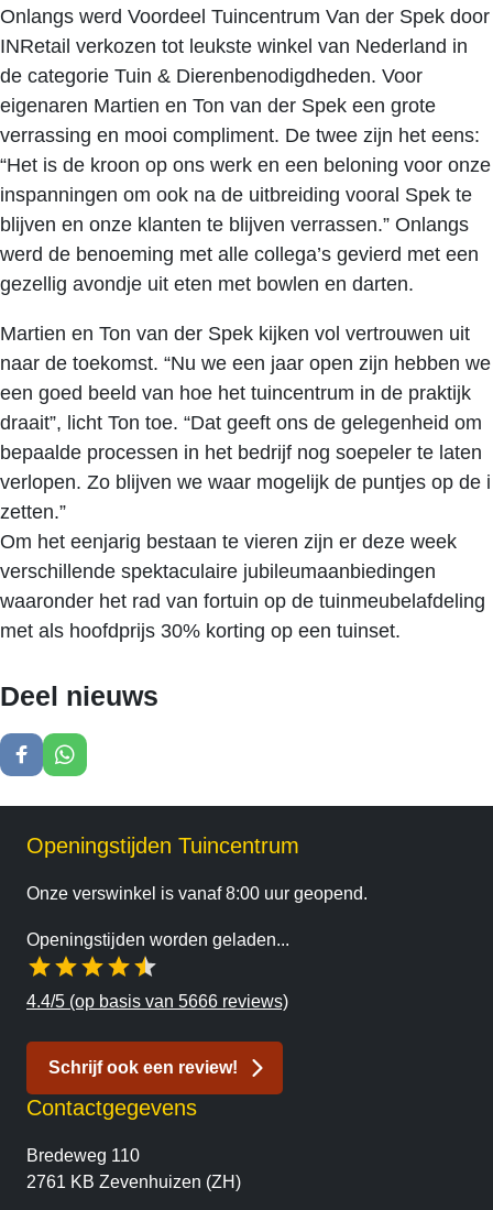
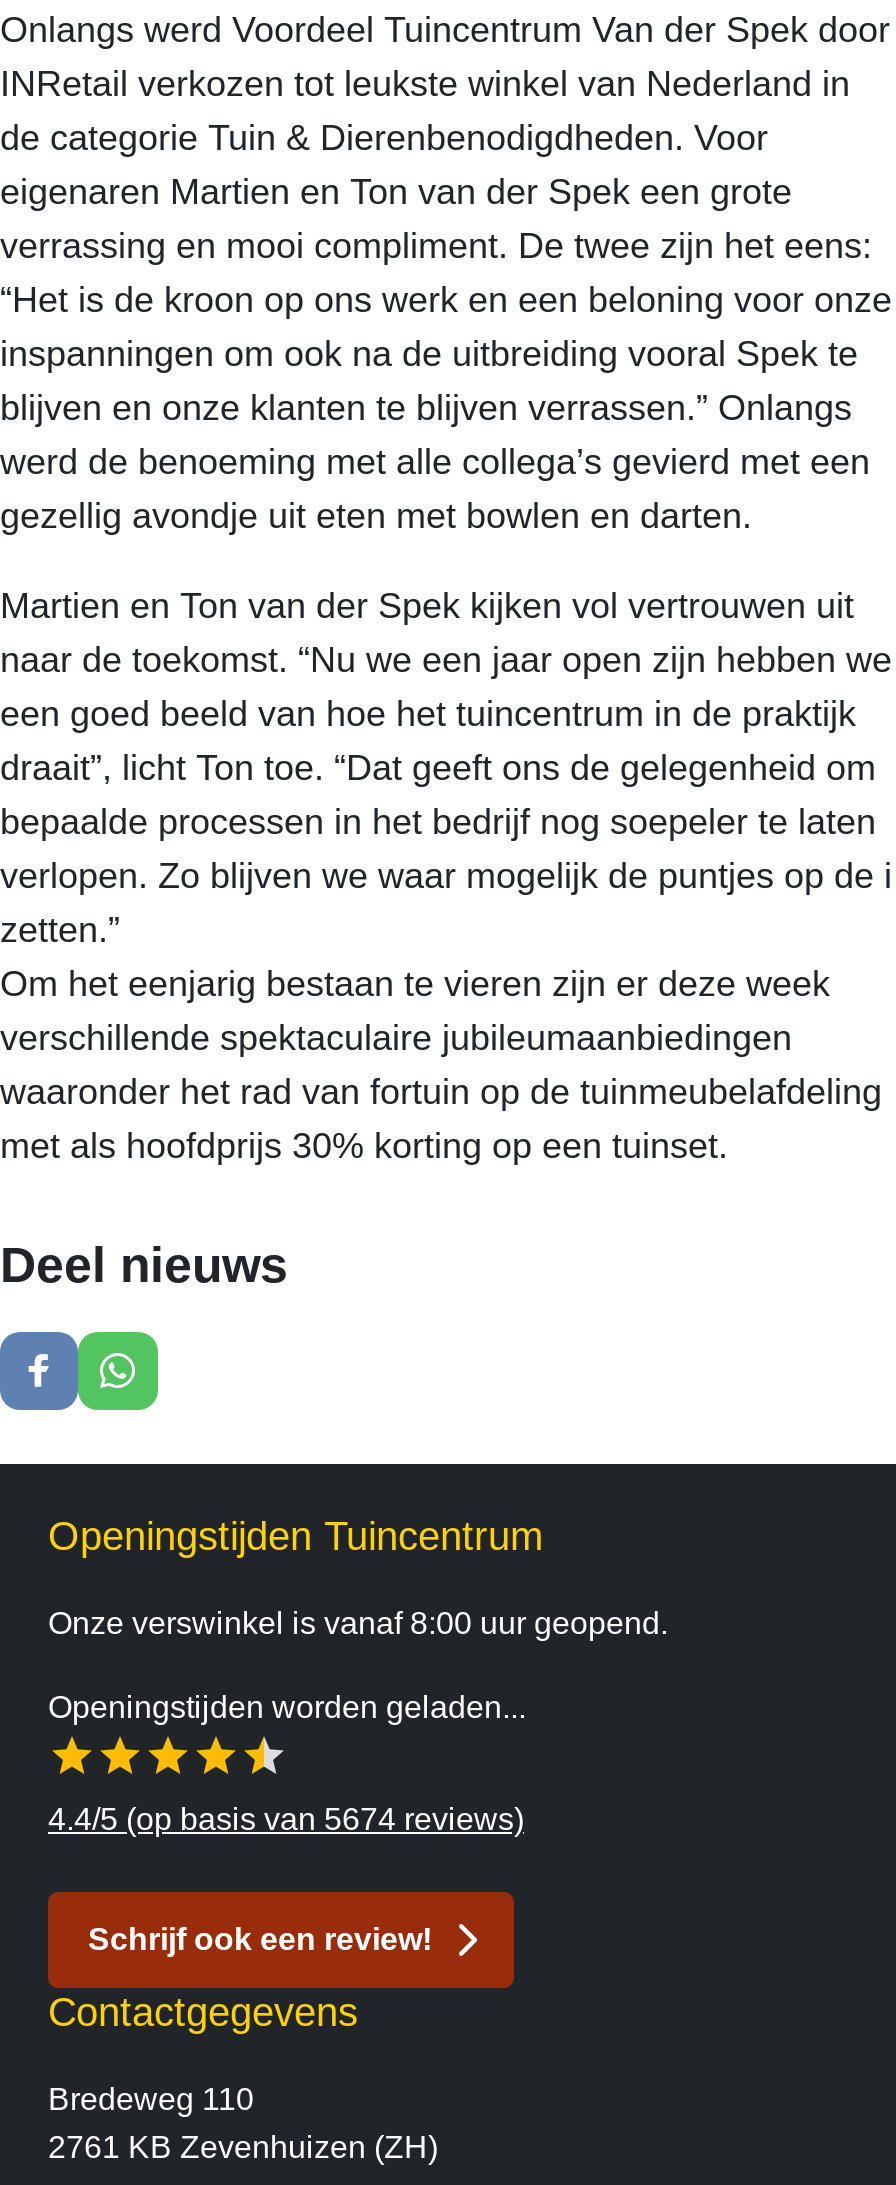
- 4.4/5 (op basis van 5666 reviews)
+ 4.4/5 (op basis van 5674 reviews)
